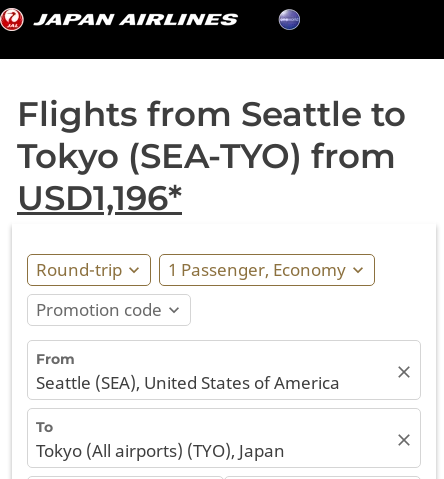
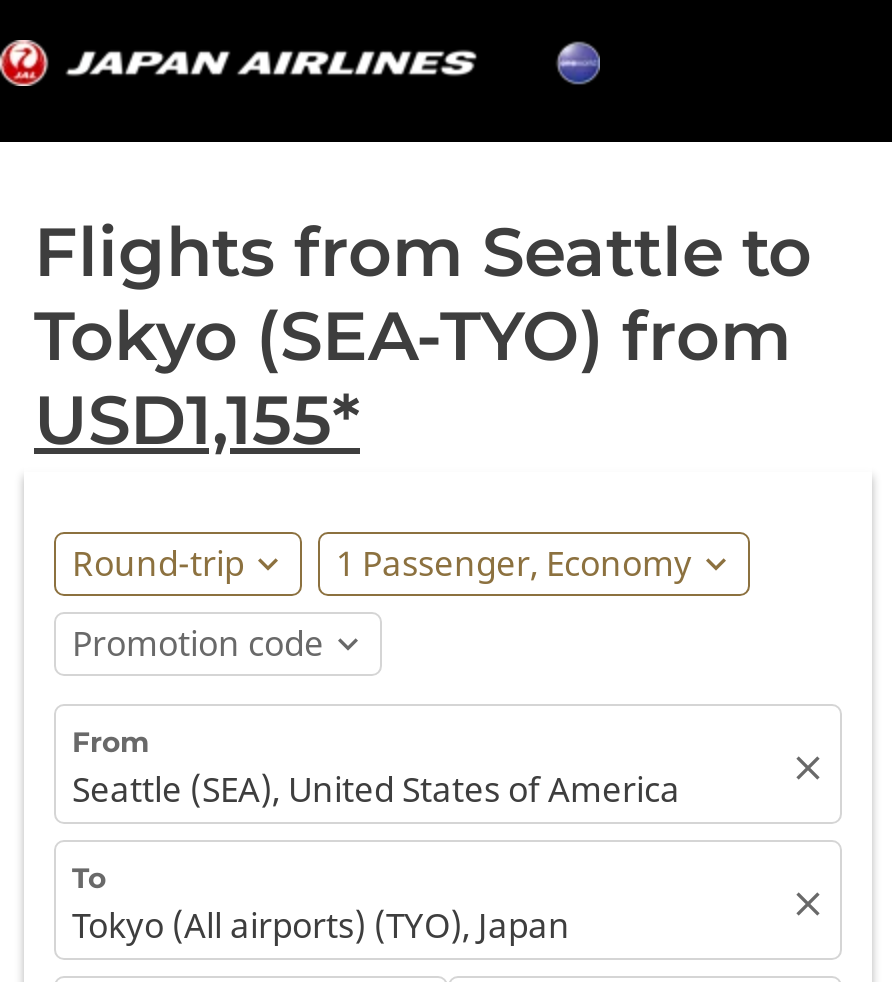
- USD1,196*
+ USD1,155*
